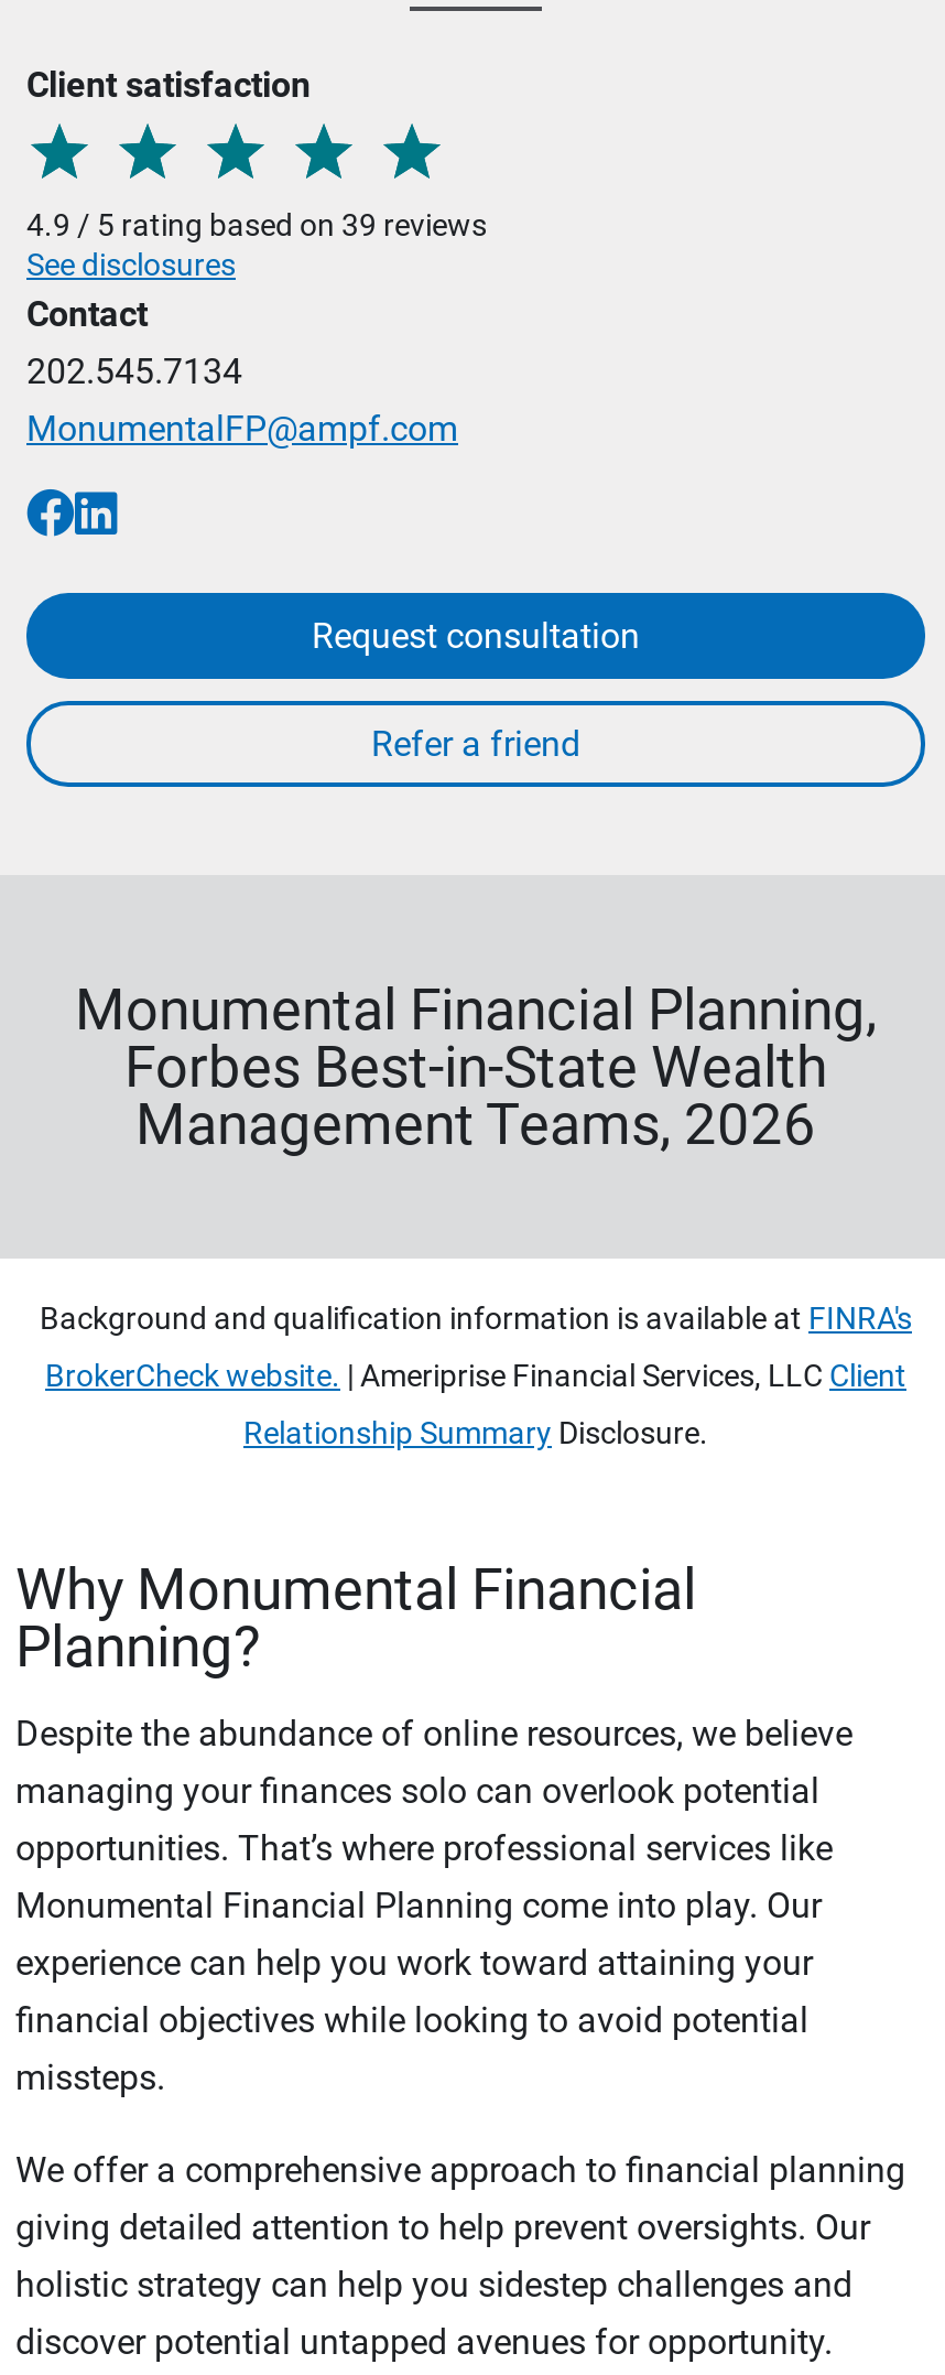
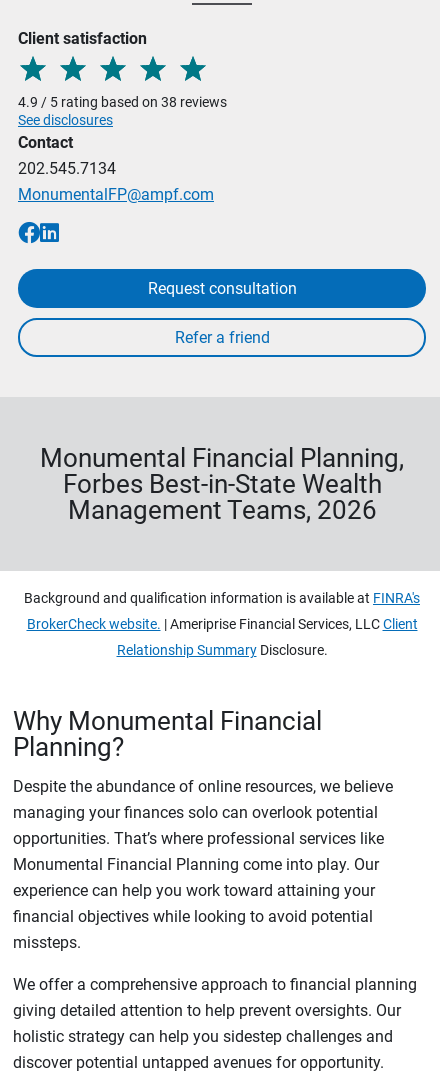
- 4.9 / 5 rating based on 39 reviews
+ 4.9 / 5 rating based on 38 reviews
